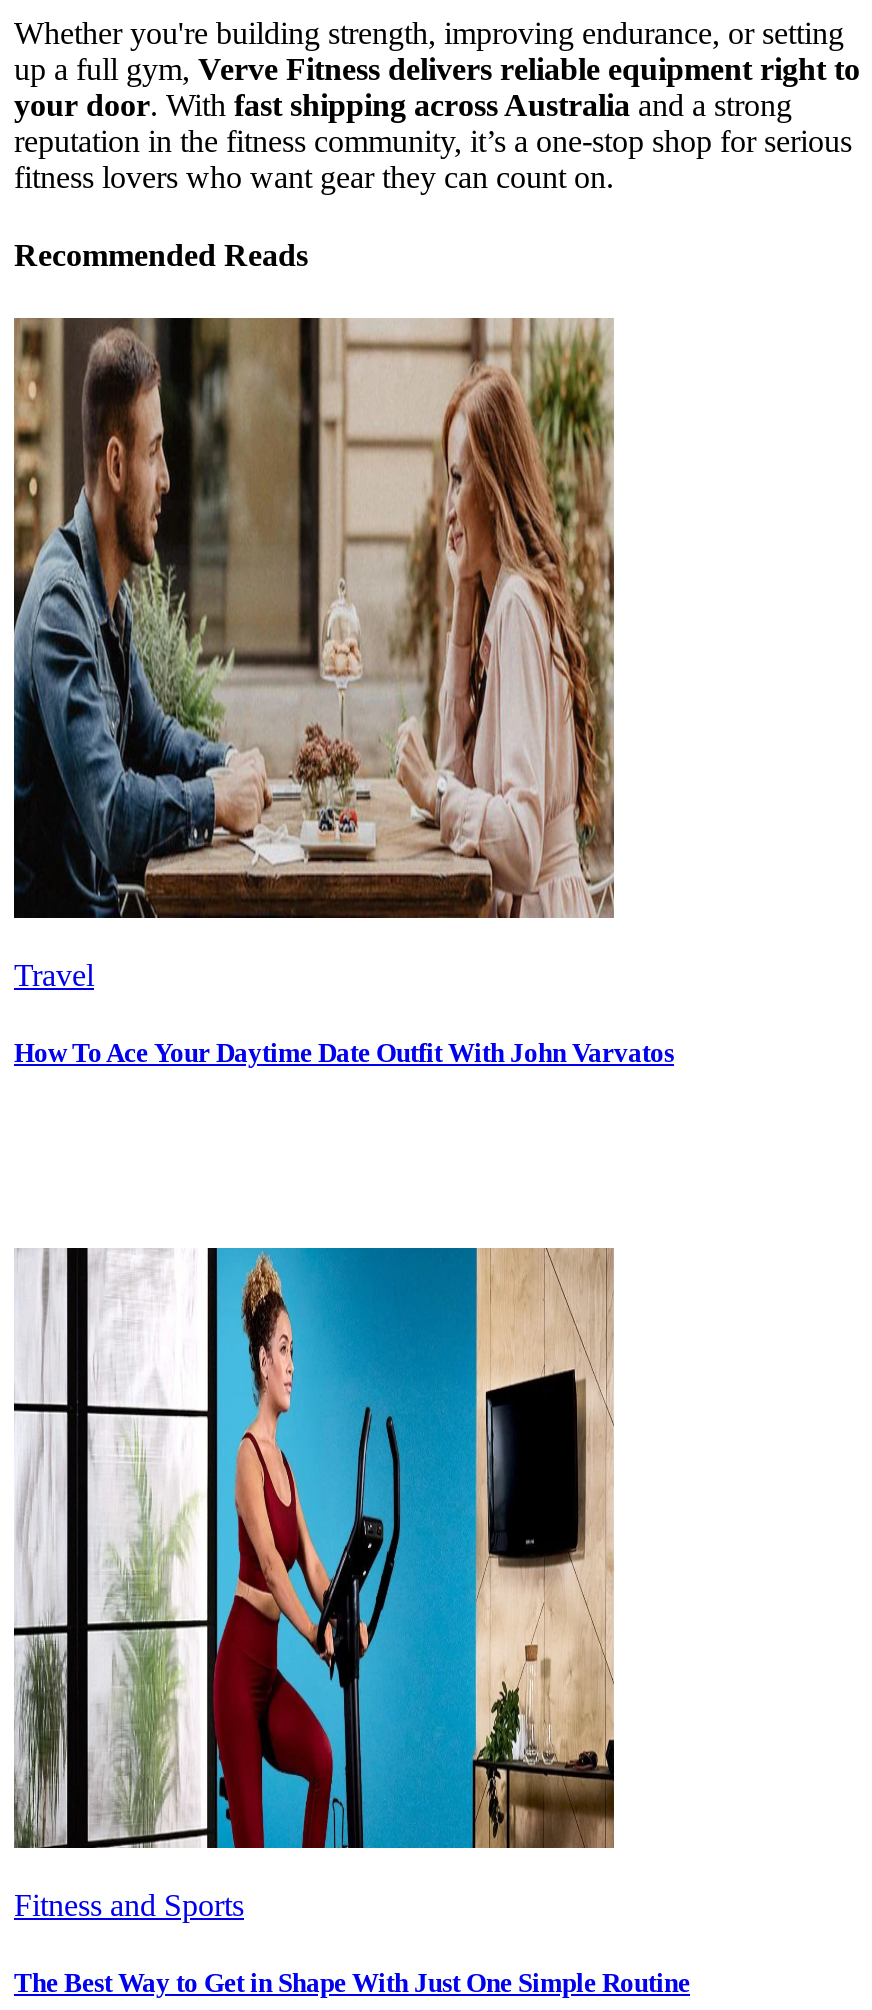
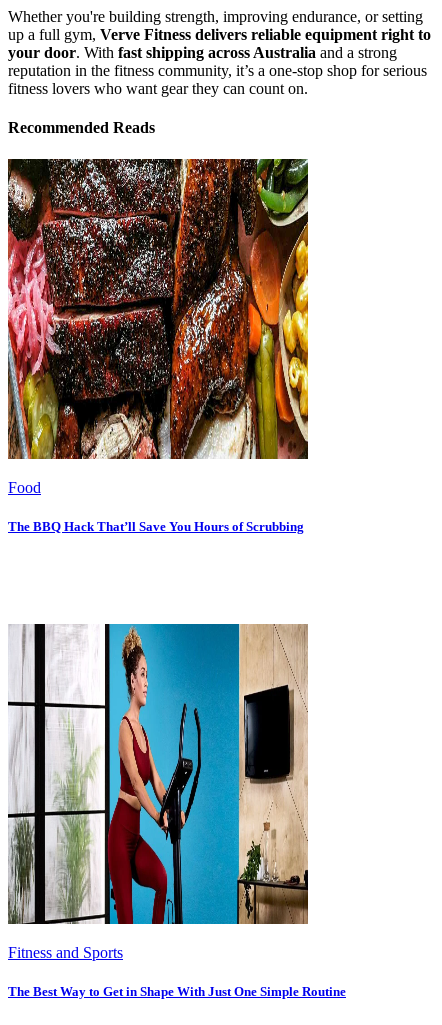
- [image]
- Travel
+ [image]
+ Food

- How To Ace Your Daytime Date Outfit With John Varvatos
+ The BBQ Hack That’ll Save You Hours of Scrubbing
